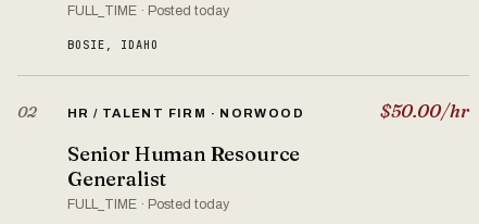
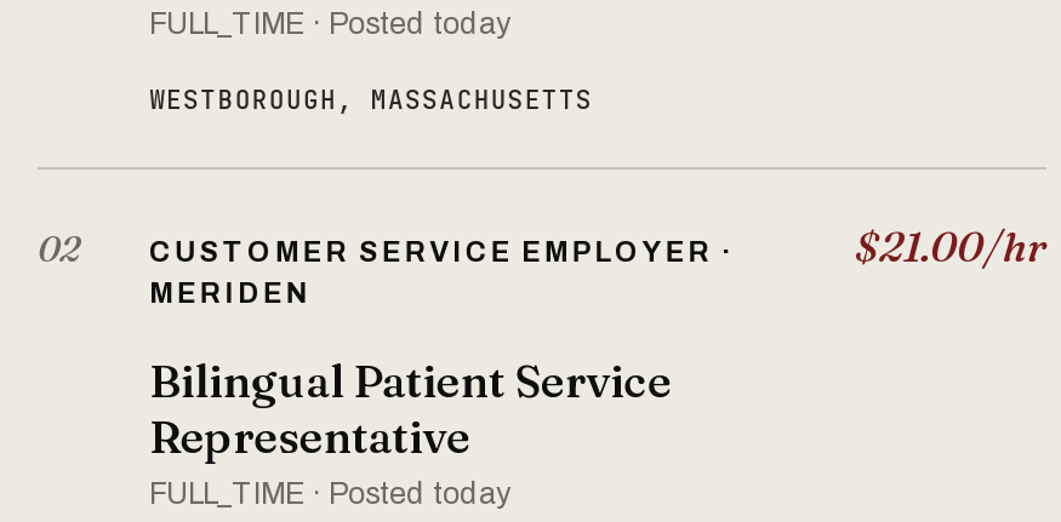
- BOSIE, IDAHO
+ WESTBOROUGH, MASSACHUSETTS

- $50.00/hr
+ $21.00/hr

- HR / TALENT FIRM · NORWOOD
+ CUSTOMER SERVICE EMPLOYER ·
+ MERIDEN

- Senior Human Resource
- Generalist
+ Bilingual Patient Service
+ Representative
